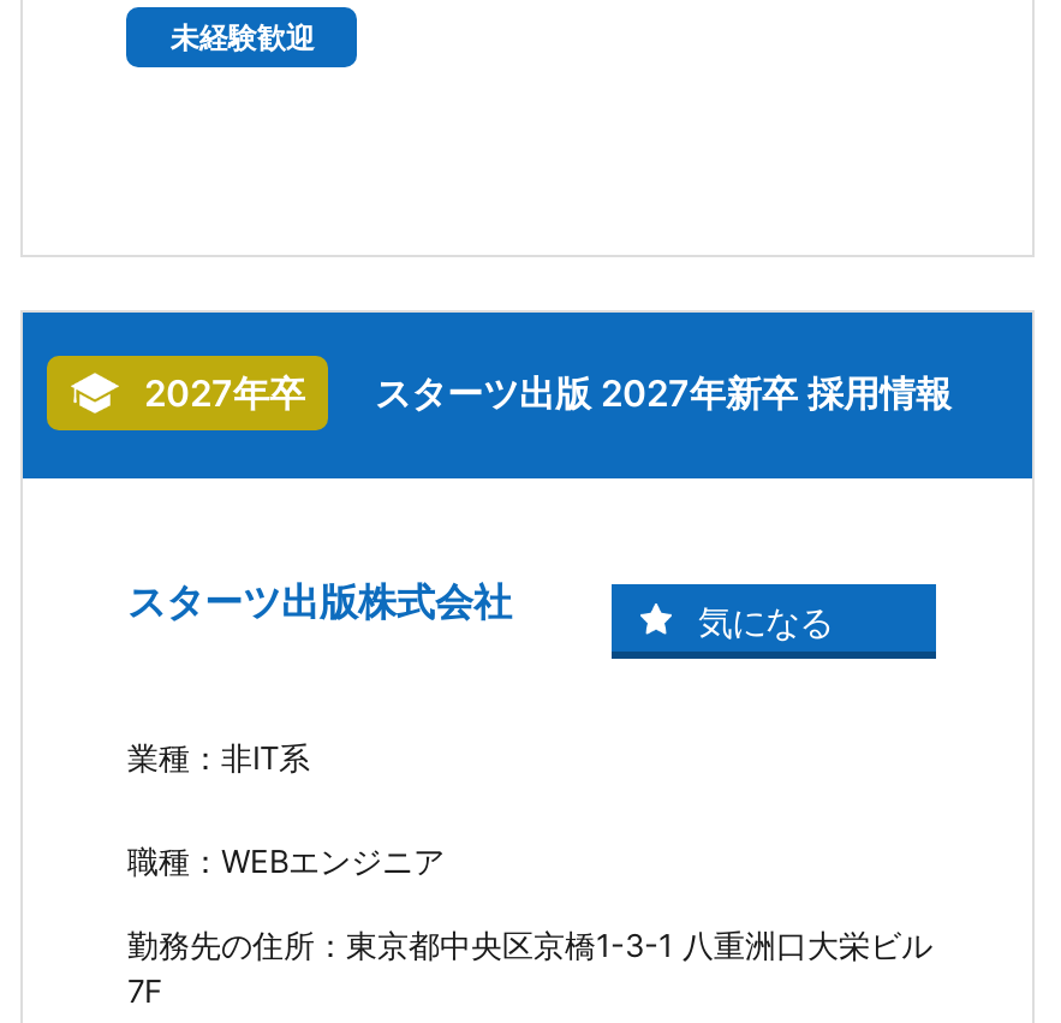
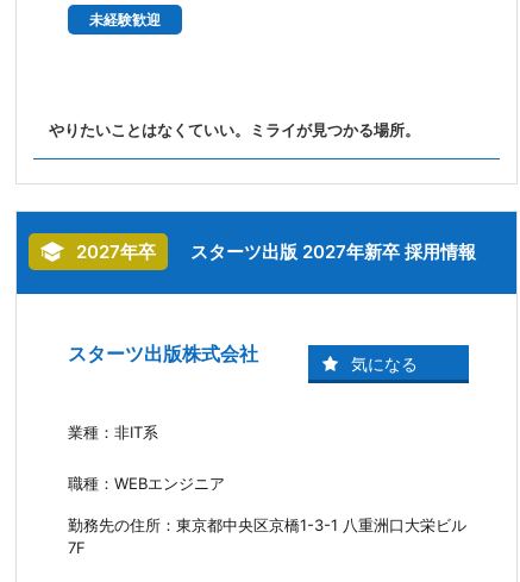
+ やりたいことはなくていい。ミライが見つかる場所。
